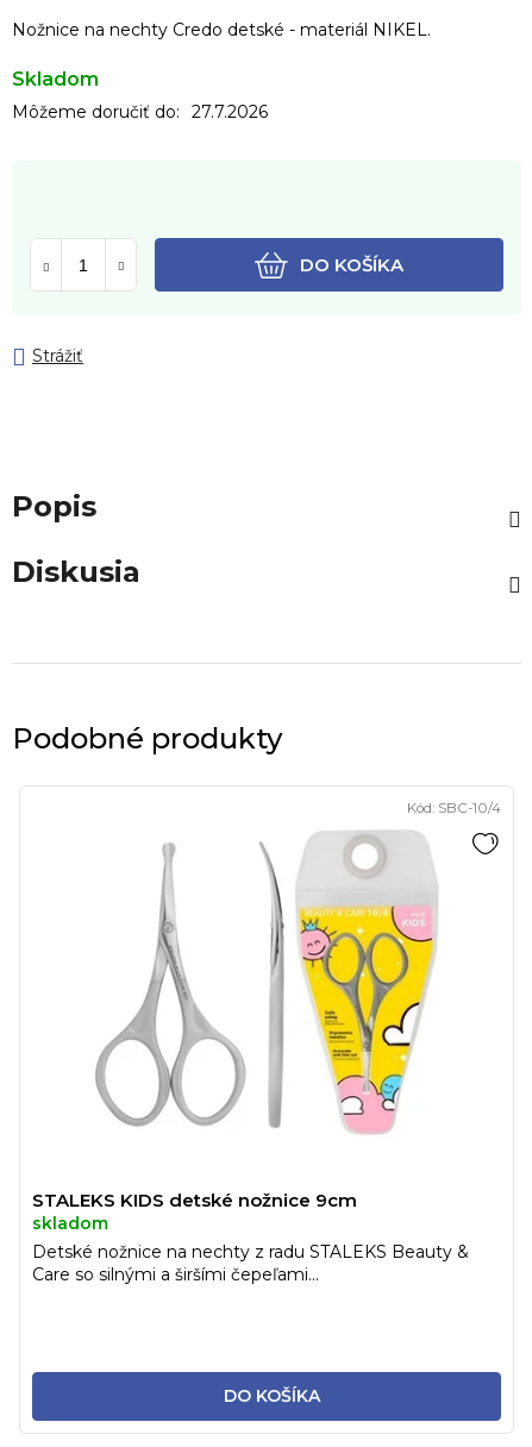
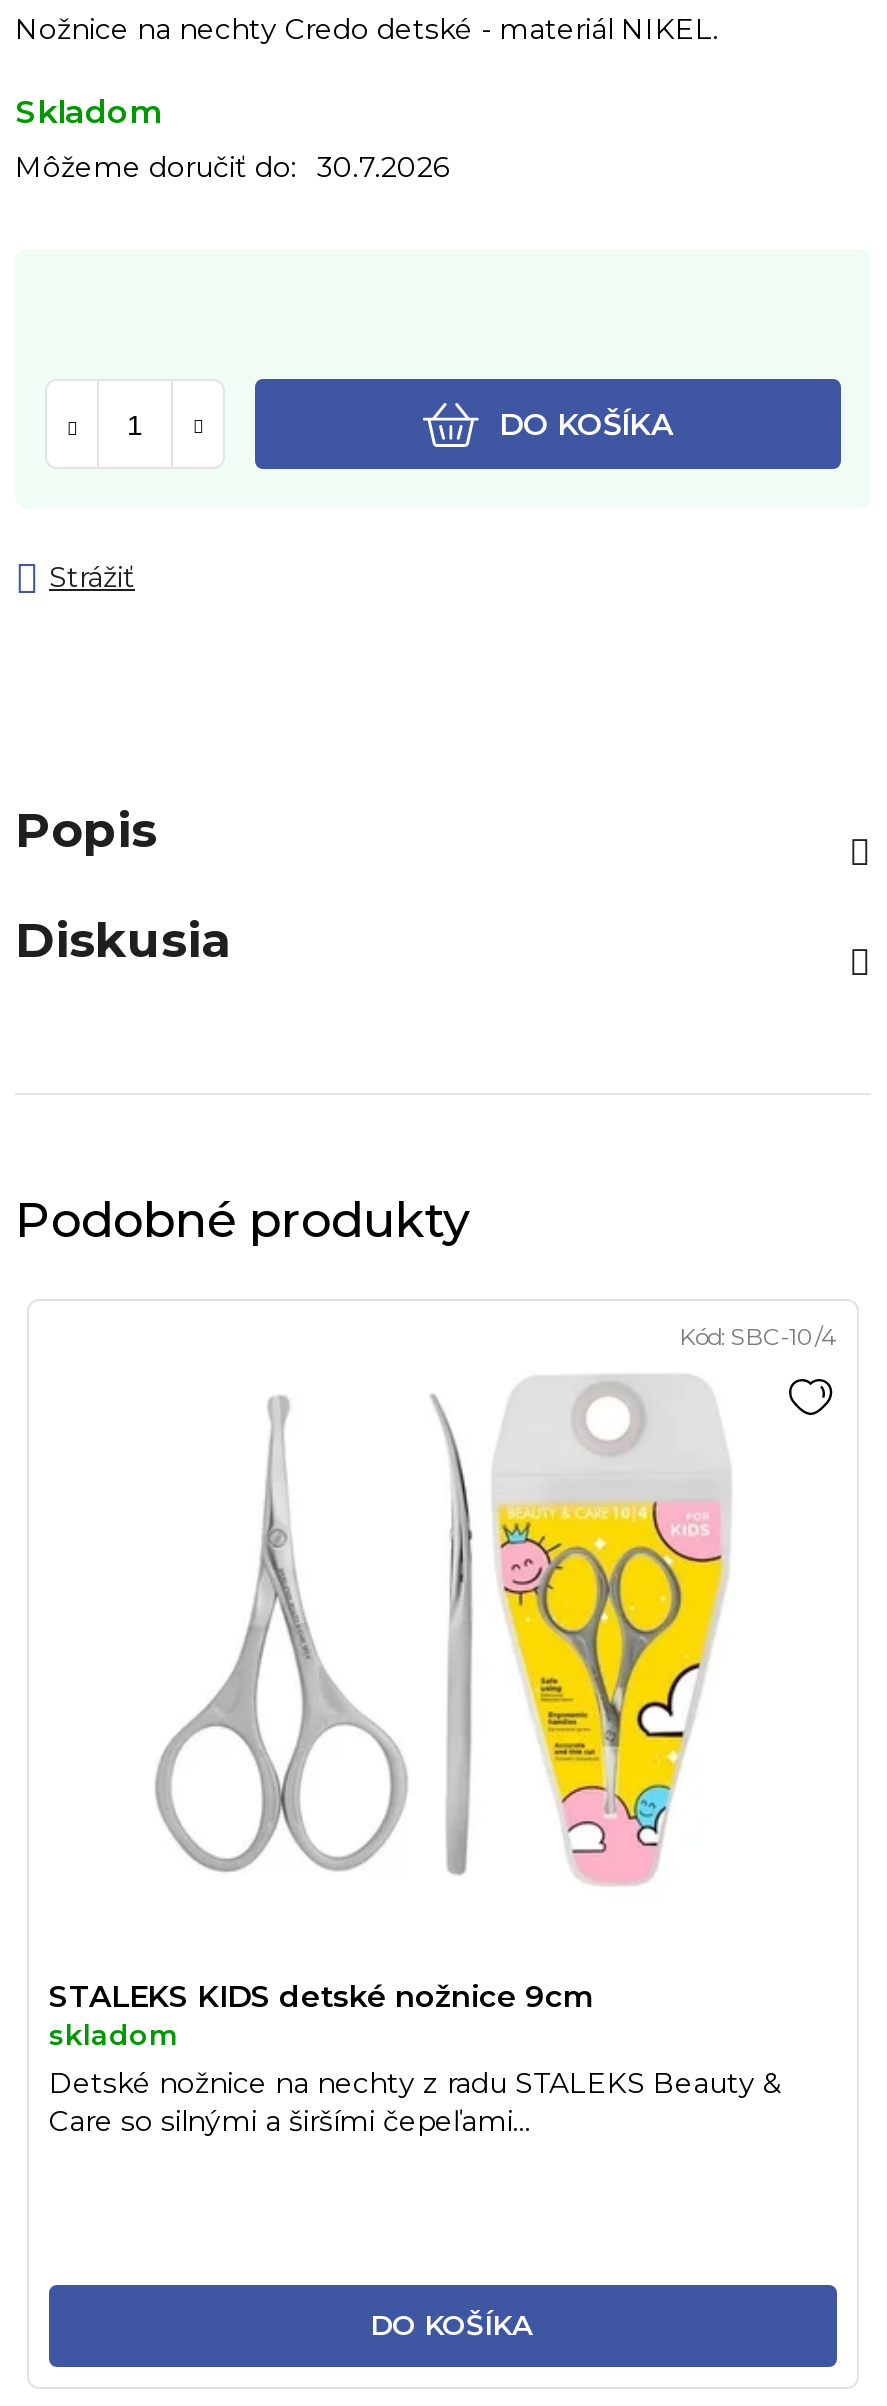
- Môžeme doručiť do: 27.7.2026
+ Môžeme doručiť do: 30.7.2026
